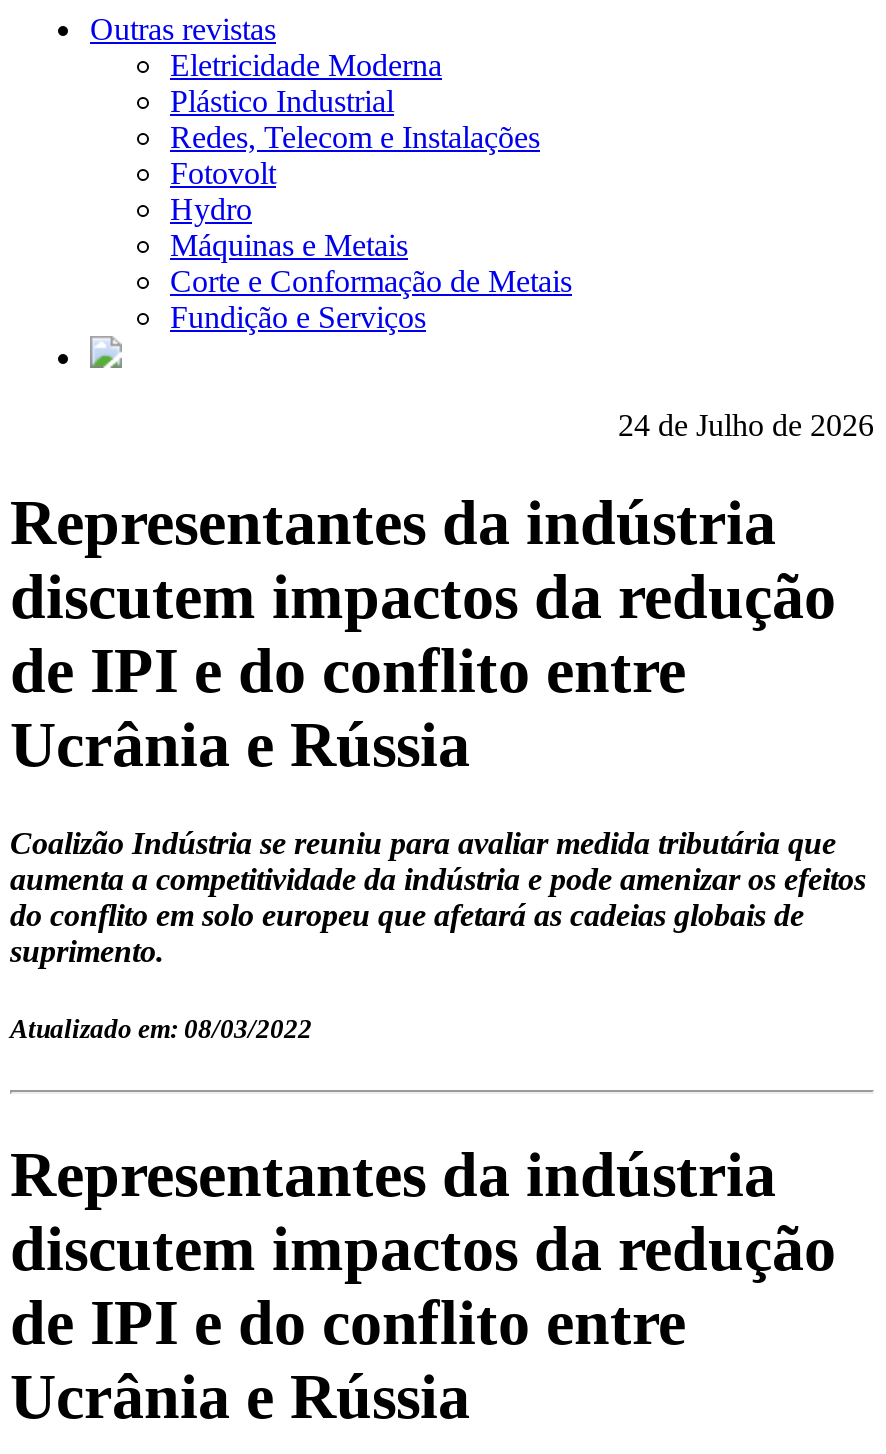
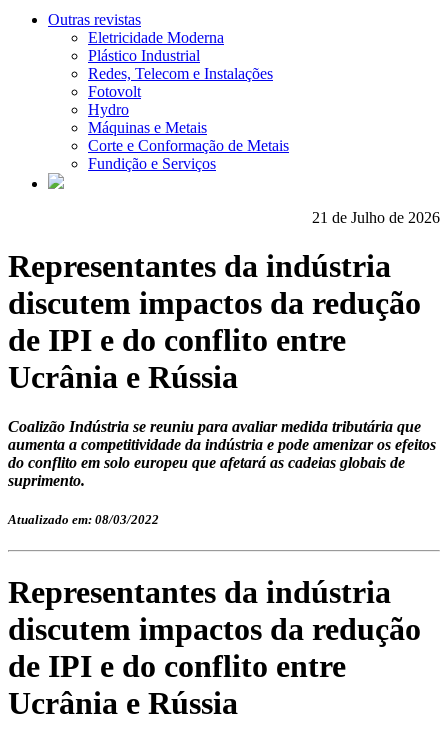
- 24 de Julho de 2026
+ 21 de Julho de 2026
